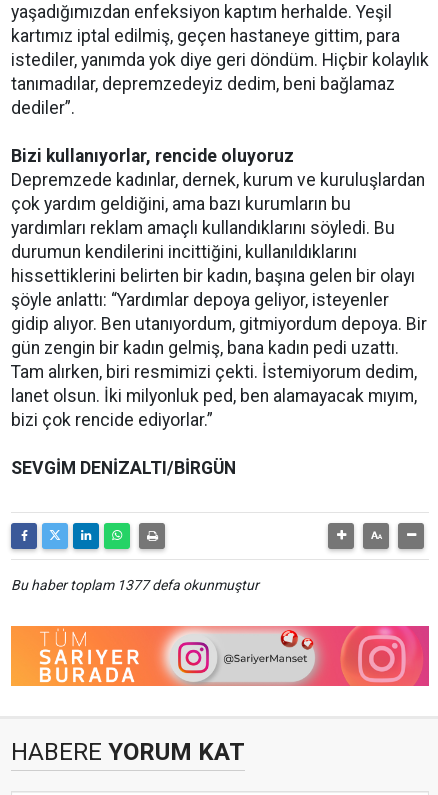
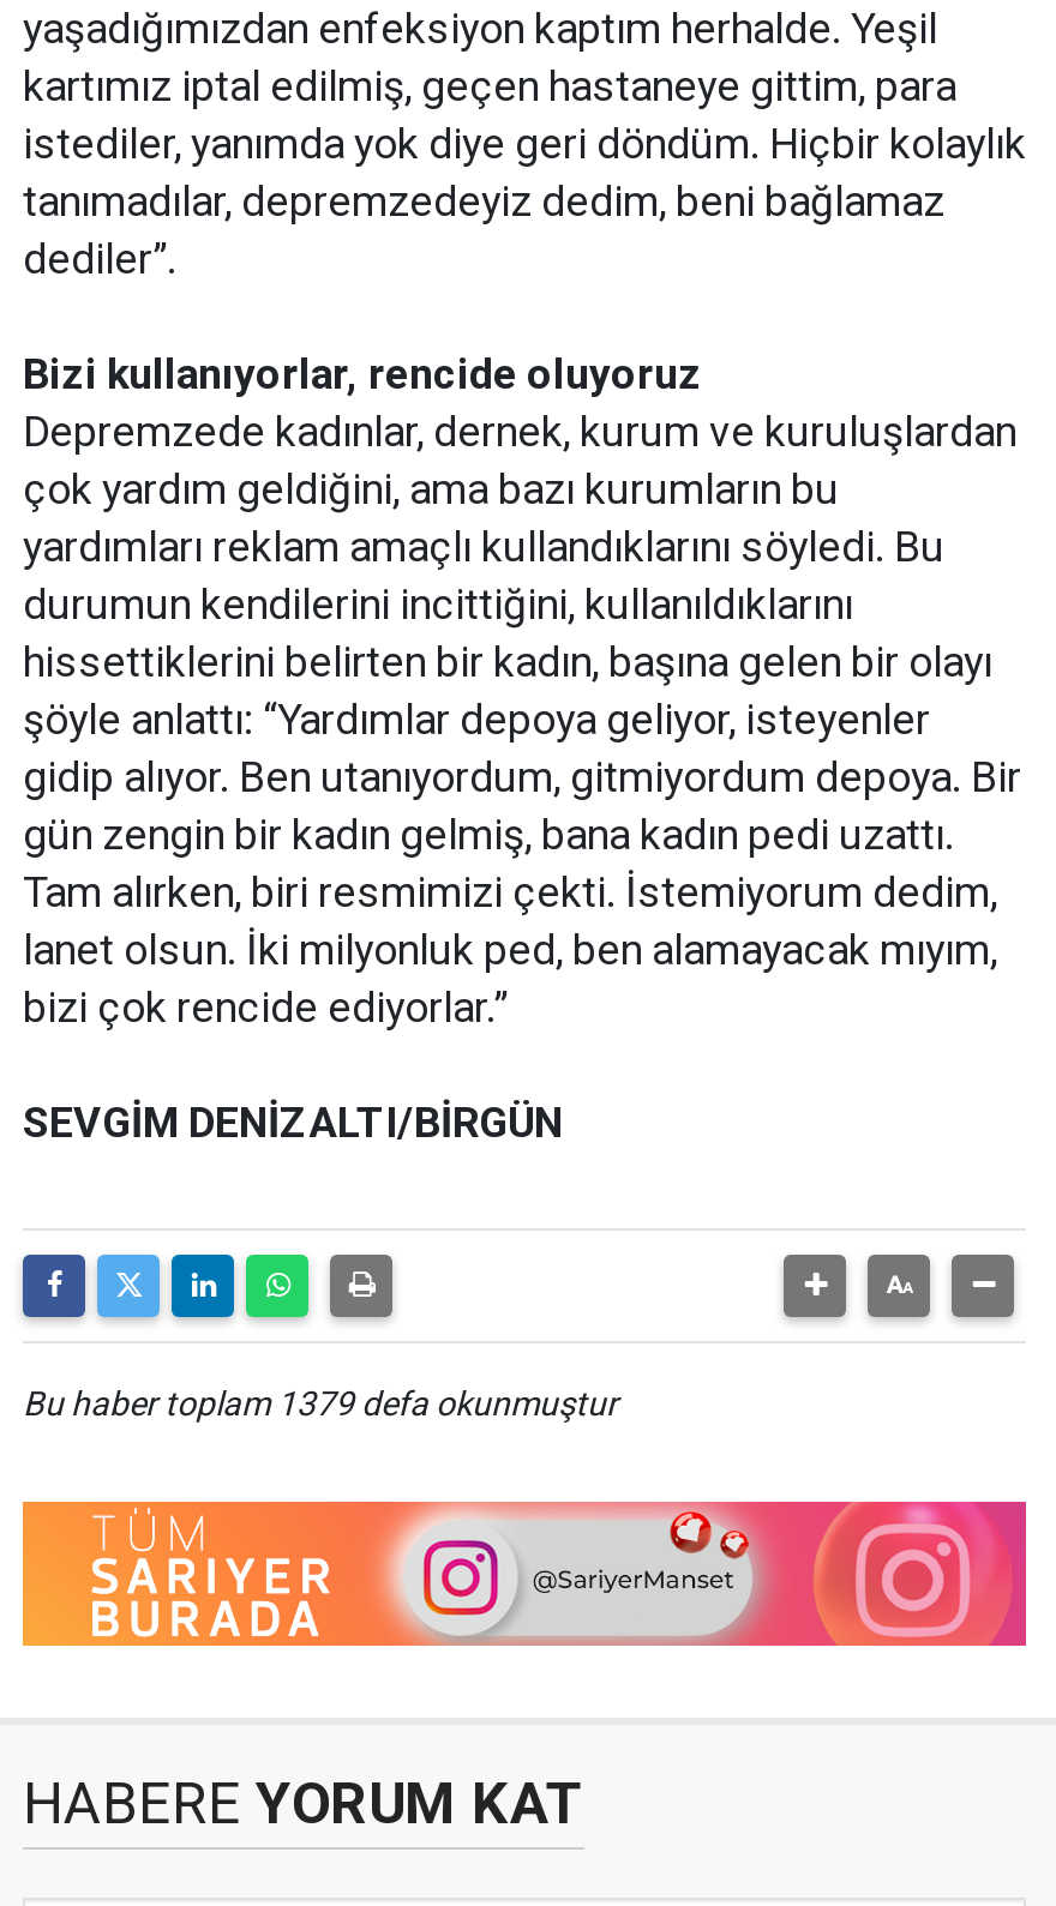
- Bu haber toplam 1377 defa okunmuştur
+ Bu haber toplam 1379 defa okunmuştur
